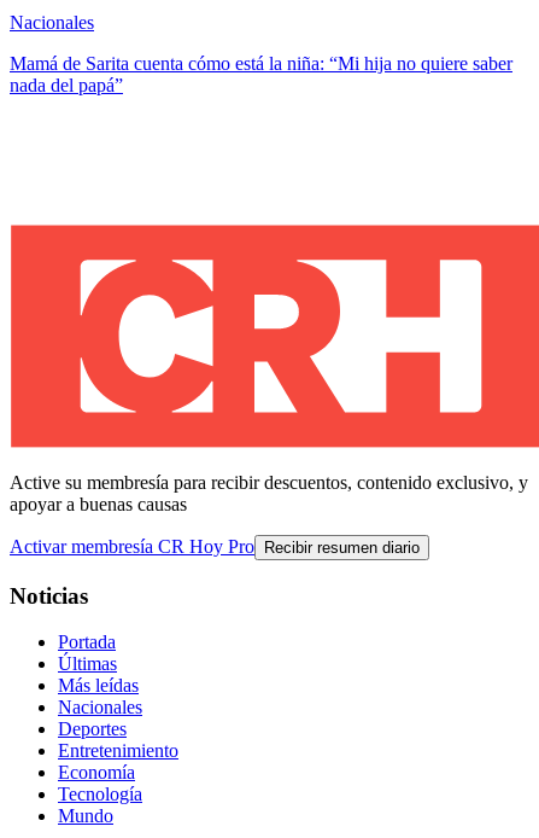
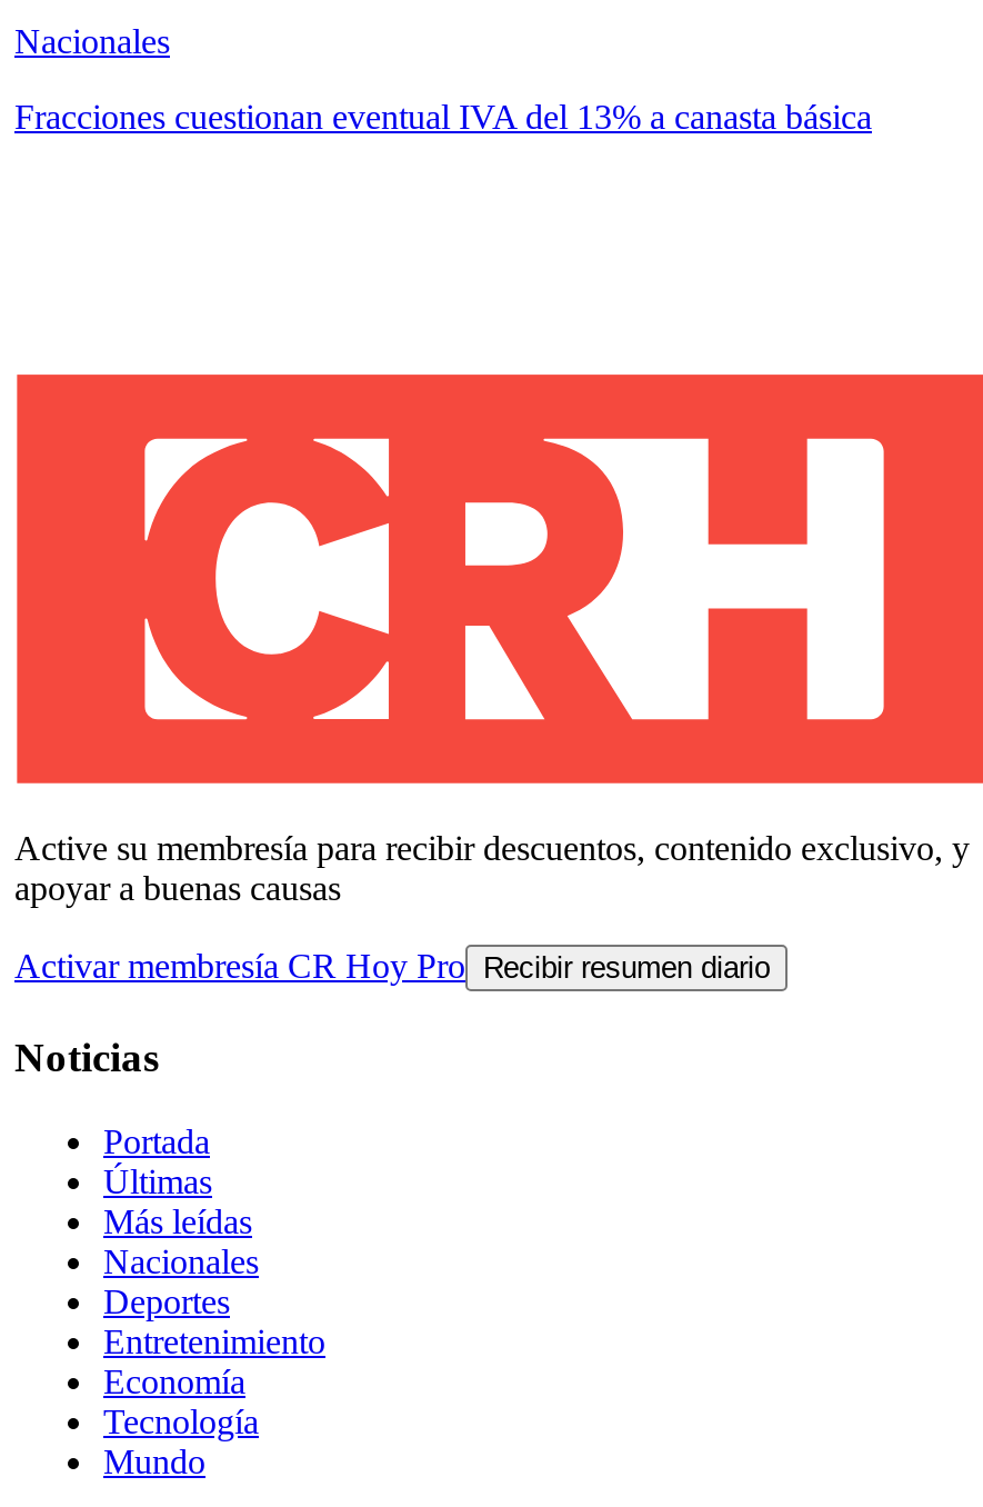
- Mamá de Sarita cuenta cómo está la niña: “Mi hija no quiere saber
- nada del papá”
+ Fracciones cuestionan eventual IVA del 13% a canasta básica
